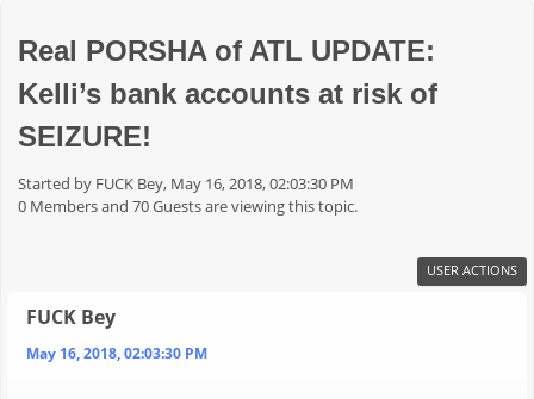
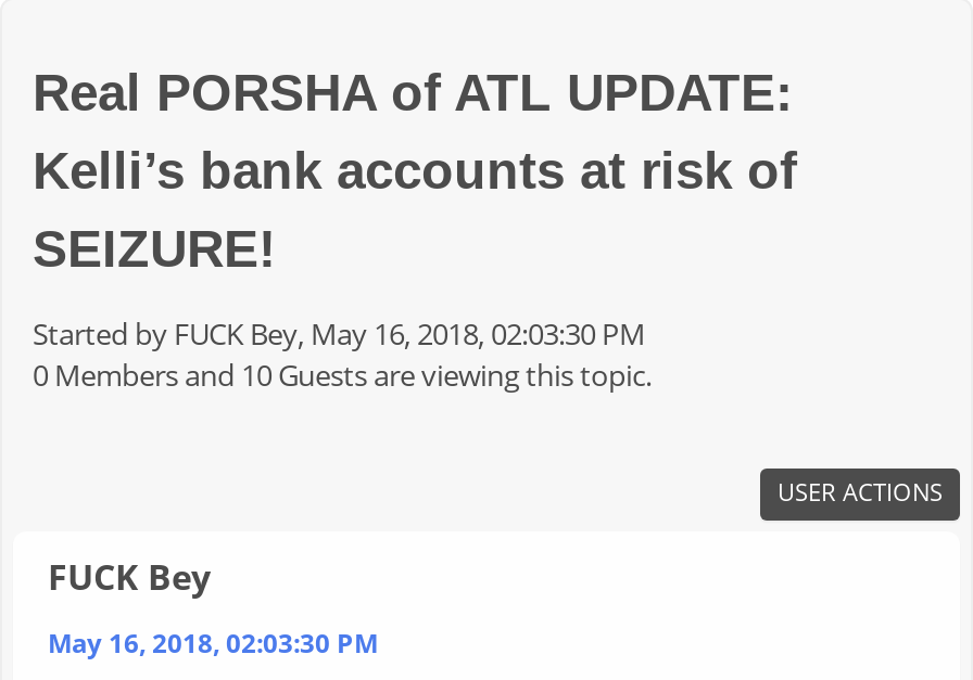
- 0 Members and 70 Guests are viewing this topic.
+ 0 Members and 10 Guests are viewing this topic.
